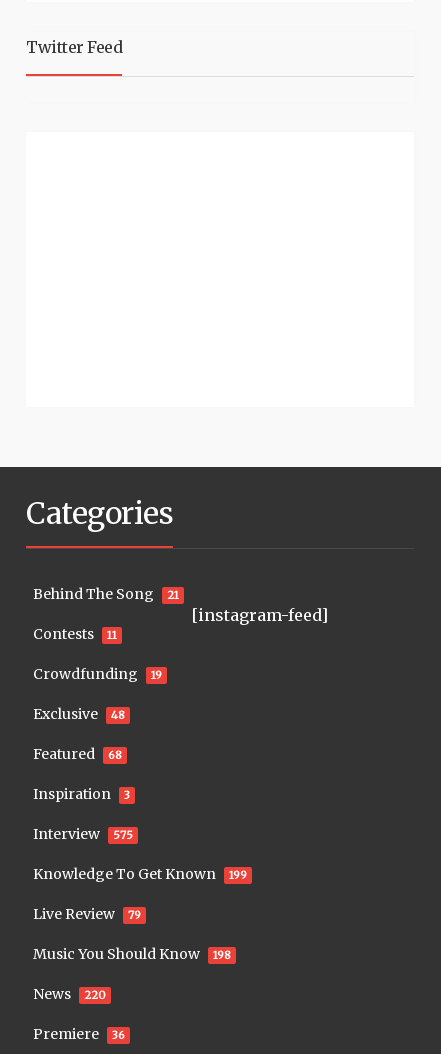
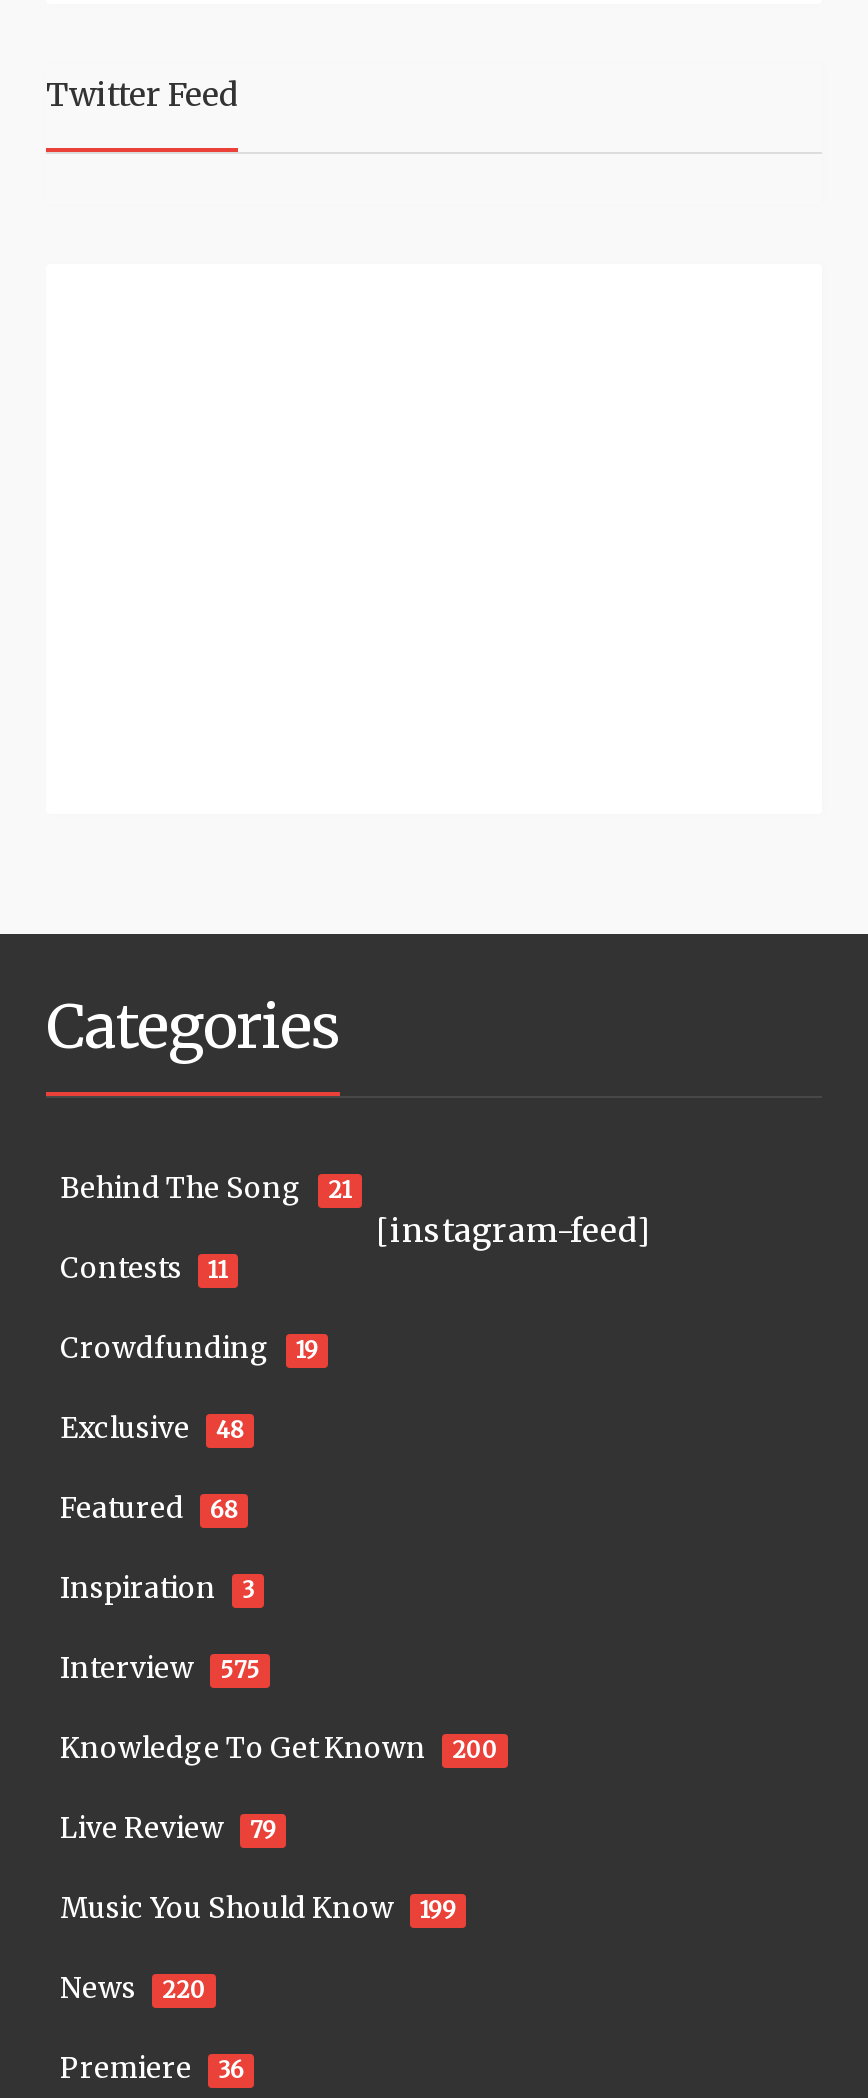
- Knowledge To Get Known 199
+ Knowledge To Get Known 200

- Music You Should Know 198
+ Music You Should Know 199
